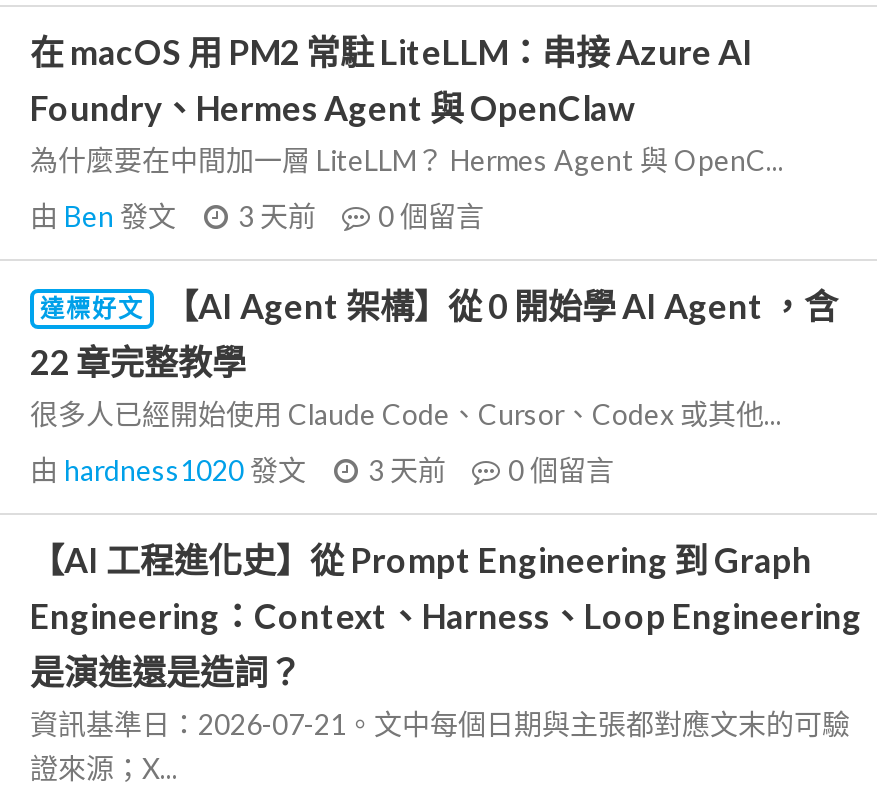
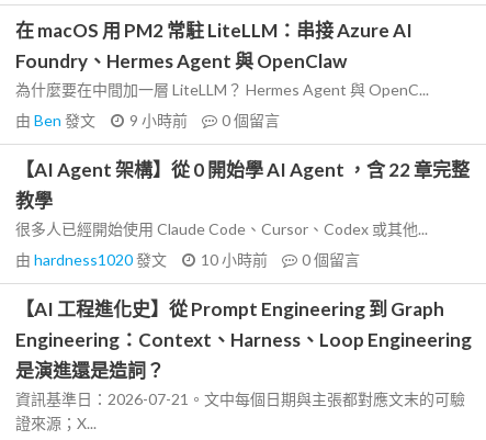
- 由Ben發文 3 天前 0個留言
+ 由Ben發文 9 小時前 0個留言

- 達標好文
- 【AI Agent 架構】從 0 開始學 AI Agent ，含
- 22 章完整教學
+ 【AI Agent 架構】從 0 開始學 AI Agent ，含 22 章完整
+ 教學

- 由hardness1020發文 3 天前 0個留言
+ 由hardness1020發文 10 小時前 0個留言
